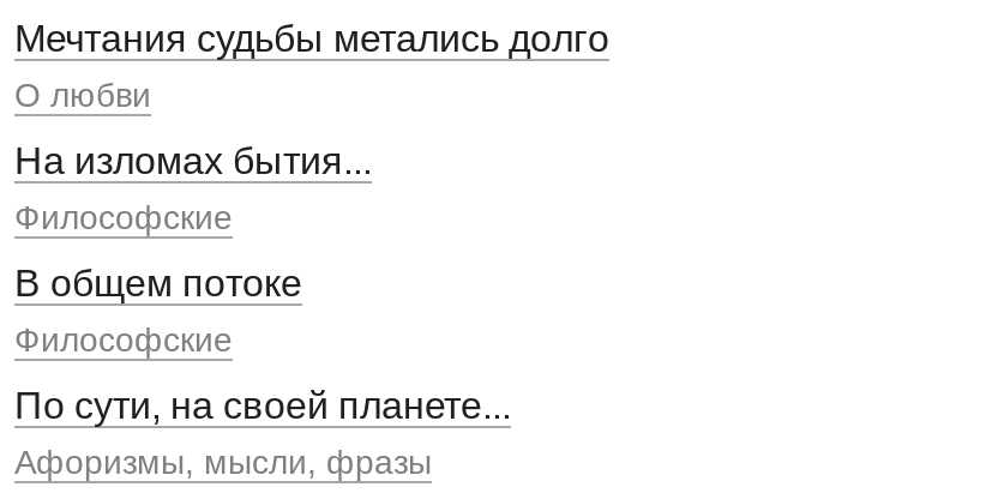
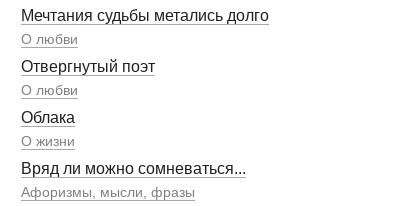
- На изломах бытия...
- Философские
+ Отвергнутый поэт
+ О любви

- В общем потоке
- Философские
+ Облака
+ О жизни

- По сути, на своей планете...
+ Вряд ли можно сомневаться...
